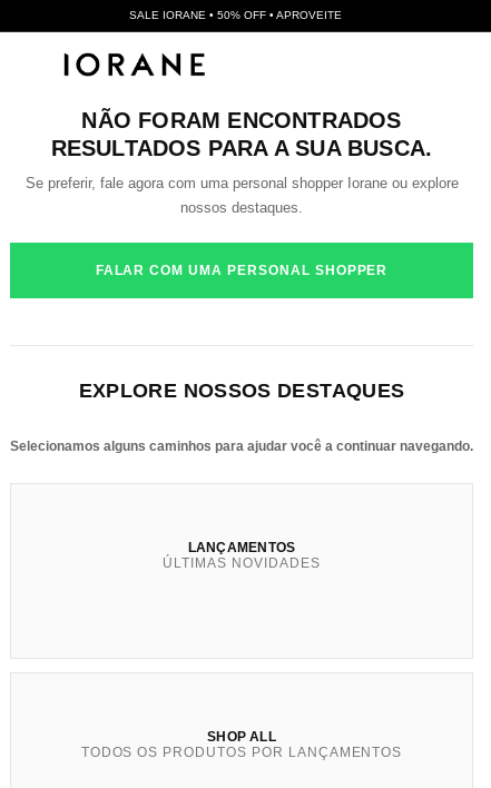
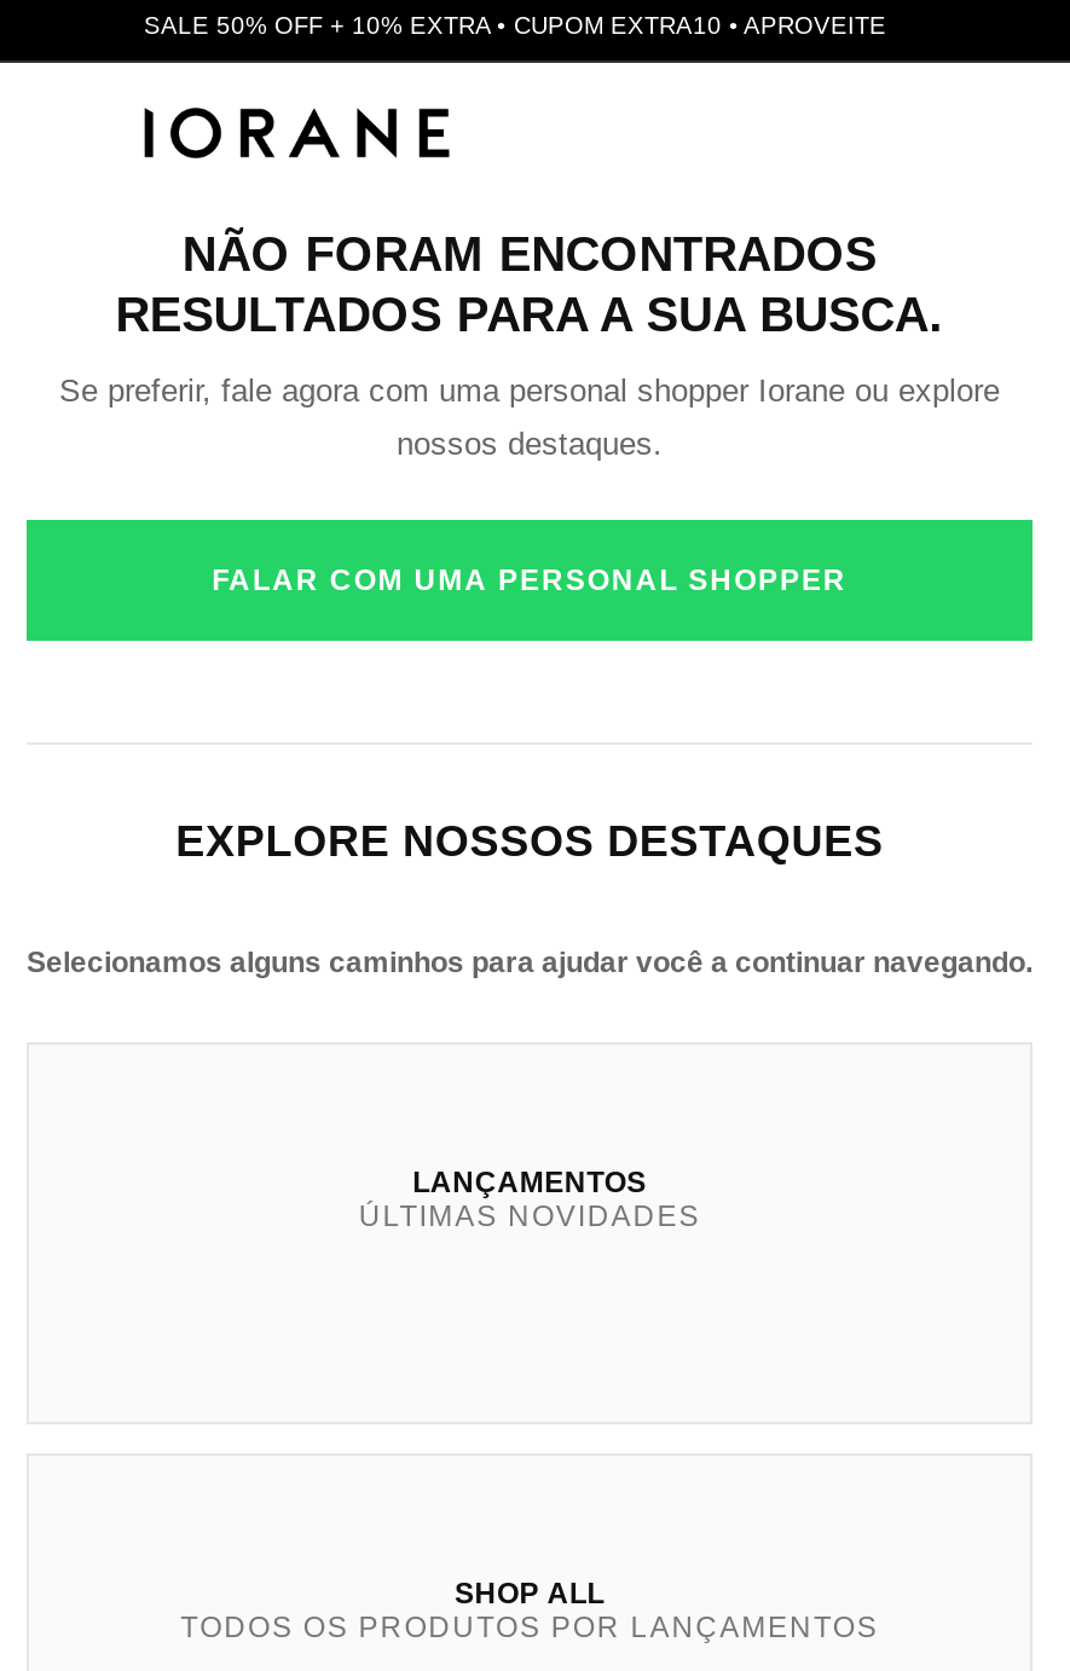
- SALE IORANE • 50% OFF • APROVEITE
+ SALE 50% OFF + 10% EXTRA • CUPOM EXTRA10 • APROVEITE
